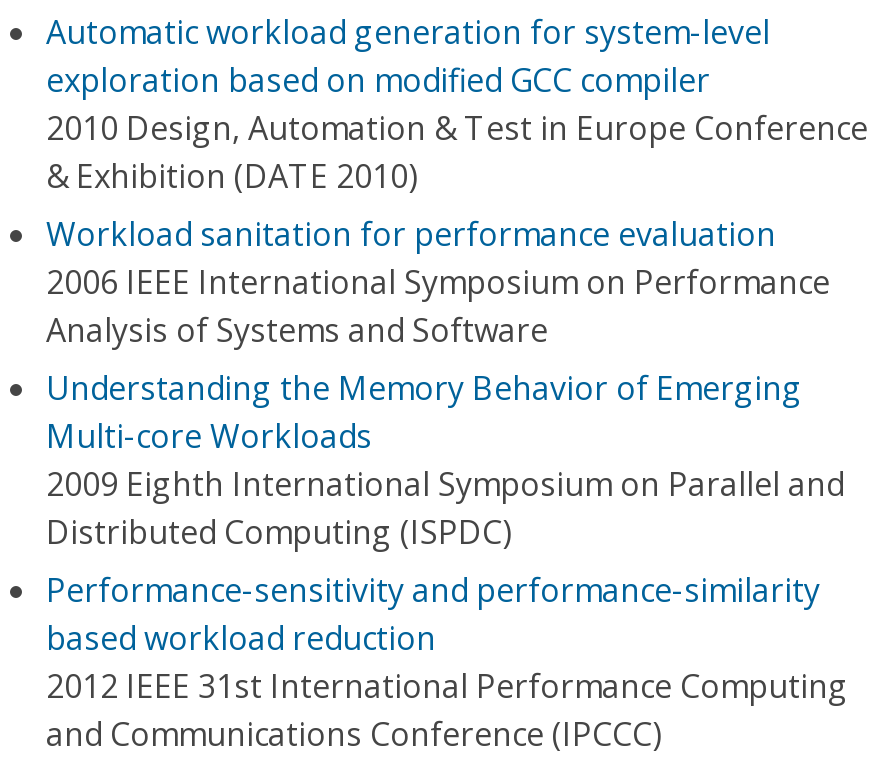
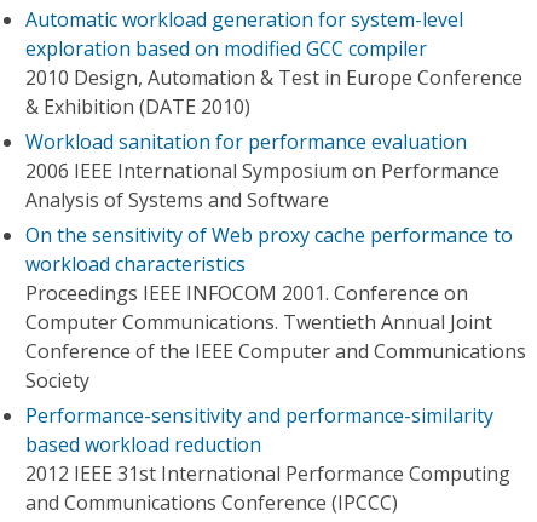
- Understanding the Memory Behavior of Emerging
- Multi-core Workloads
- 2009 Eighth International Symposium on Parallel and
- Distributed Computing (ISPDC)
+ On the sensitivity of Web proxy cache performance to
+ workload characteristics
+ Proceedings IEEE INFOCOM 2001. Conference on
+ Computer Communications. Twentieth Annual Joint
+ Conference of the IEEE Computer and Communications
+ Society
